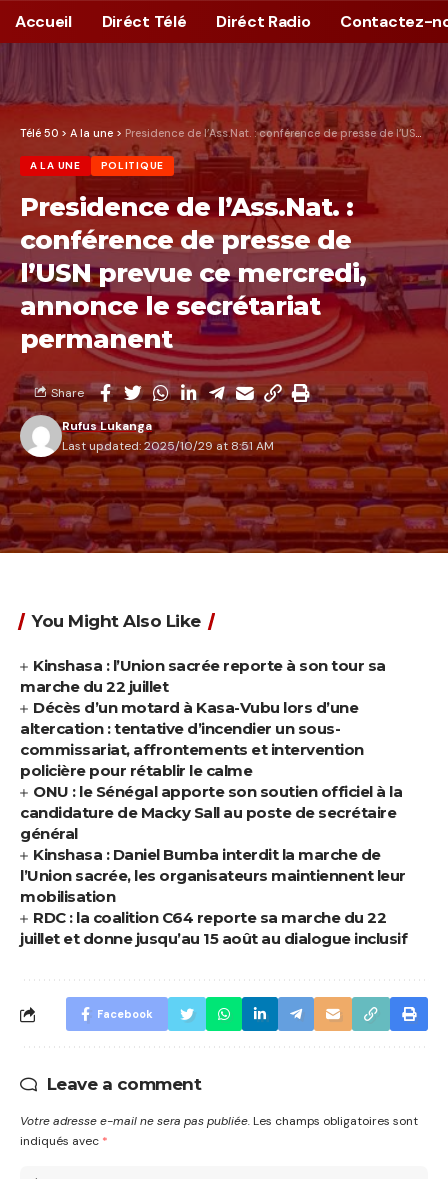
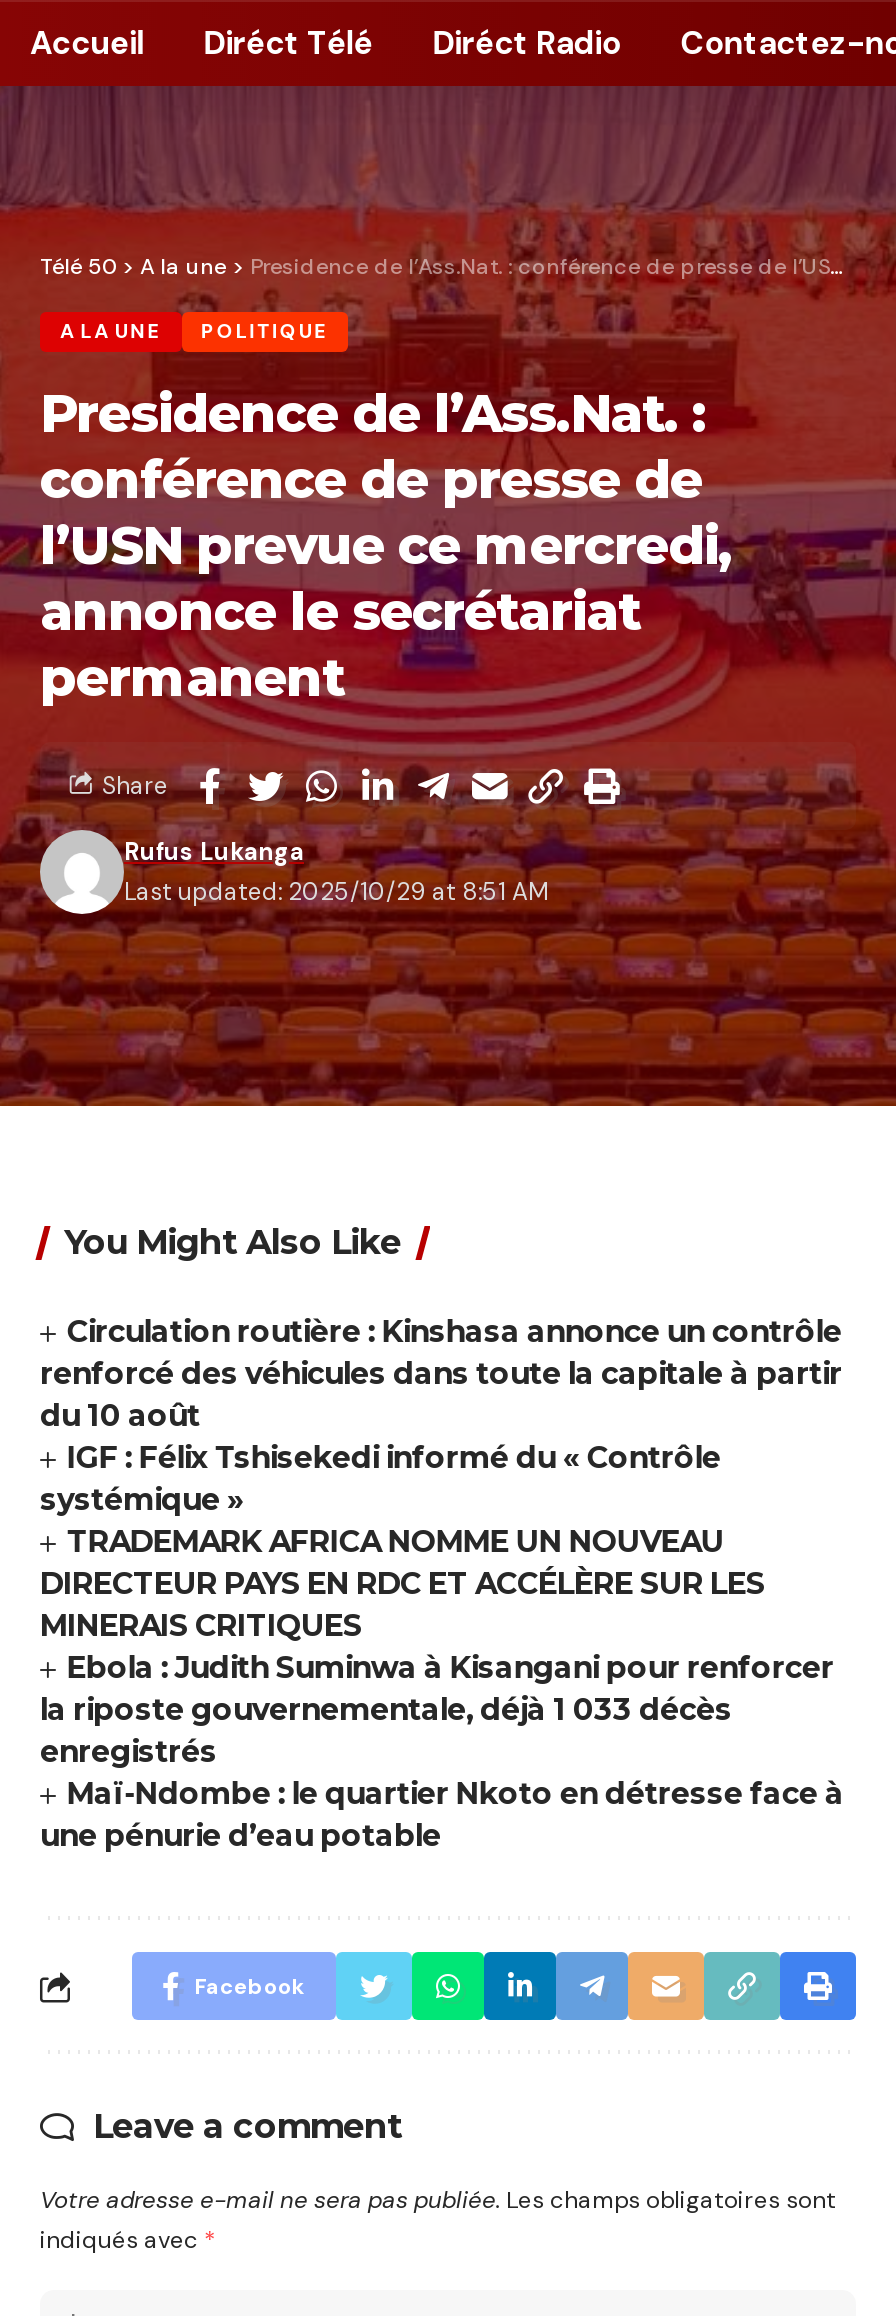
- Kinshasa : l’Union sacrée reporte à son tour sa
- marche du 22 juillet
- Décès d’un motard à Kasa-Vubu lors d’une
- altercation : tentative d’incendier un sous-
- commissariat, affrontements et intervention
- policière pour rétablir le calme
- ONU : le Sénégal apporte son soutien officiel à la
- candidature de Macky Sall au poste de secrétaire
- général
- Kinshasa : Daniel Bumba interdit la marche de
- l’Union sacrée, les organisateurs maintiennent leur
- mobilisation
- RDC : la coalition C64 reporte sa marche du 22
- juillet et donne jusqu’au 15 août au dialogue inclusif
+ Circulation routière : Kinshasa annonce un contrôle
+ renforcé des véhicules dans toute la capitale à partir
+ du 10 août
+ IGF : Félix Tshisekedi informé du « Contrôle
+ systémique »
+ TRADEMARK AFRICA NOMME UN NOUVEAU
+ DIRECTEUR PAYS EN RDC ET ACCÉLÈRE SUR LES
+ MINERAIS CRITIQUES
+ Ebola : Judith Suminwa à Kisangani pour renforcer
+ la riposte gouvernementale, déjà 1 033 décès
+ enregistrés
+ Maï-Ndombe : le quartier Nkoto en détresse face à
+ une pénurie d’eau potable
